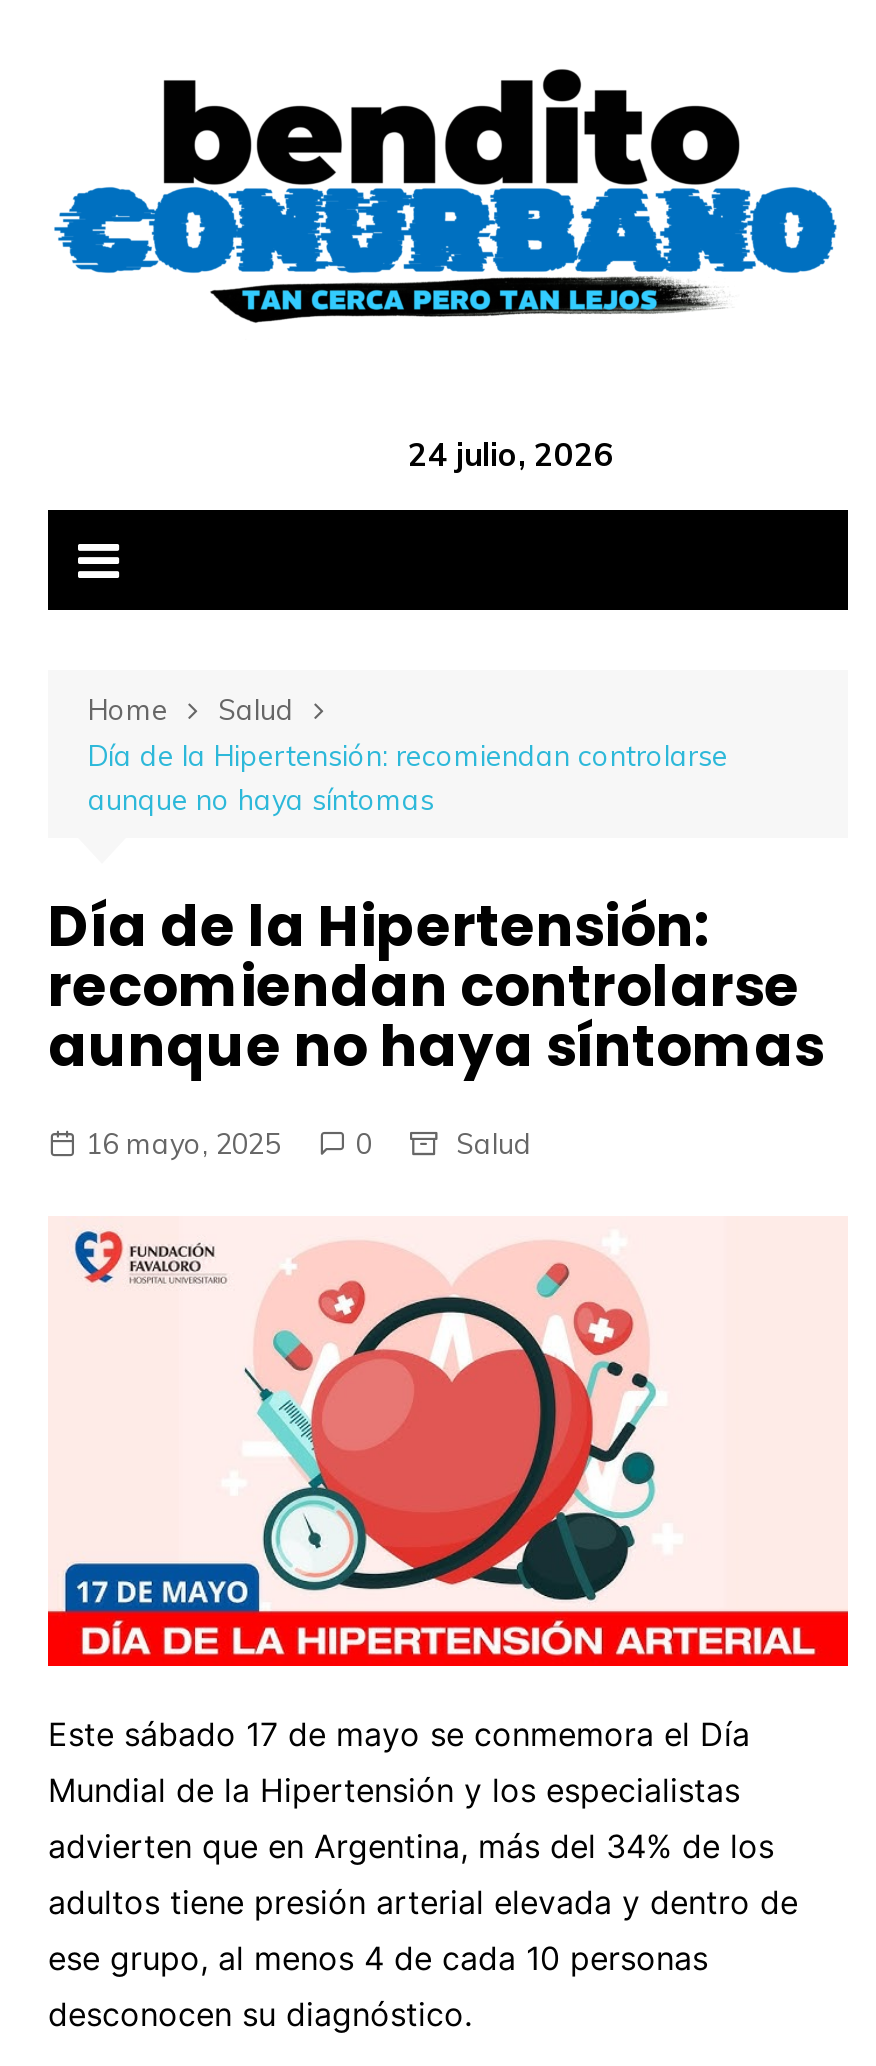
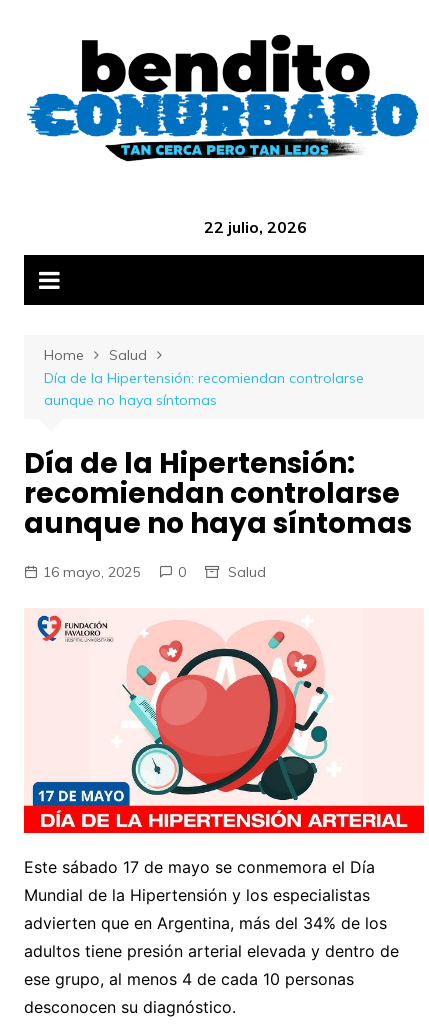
- 24 julio, 2026
+ 22 julio, 2026
